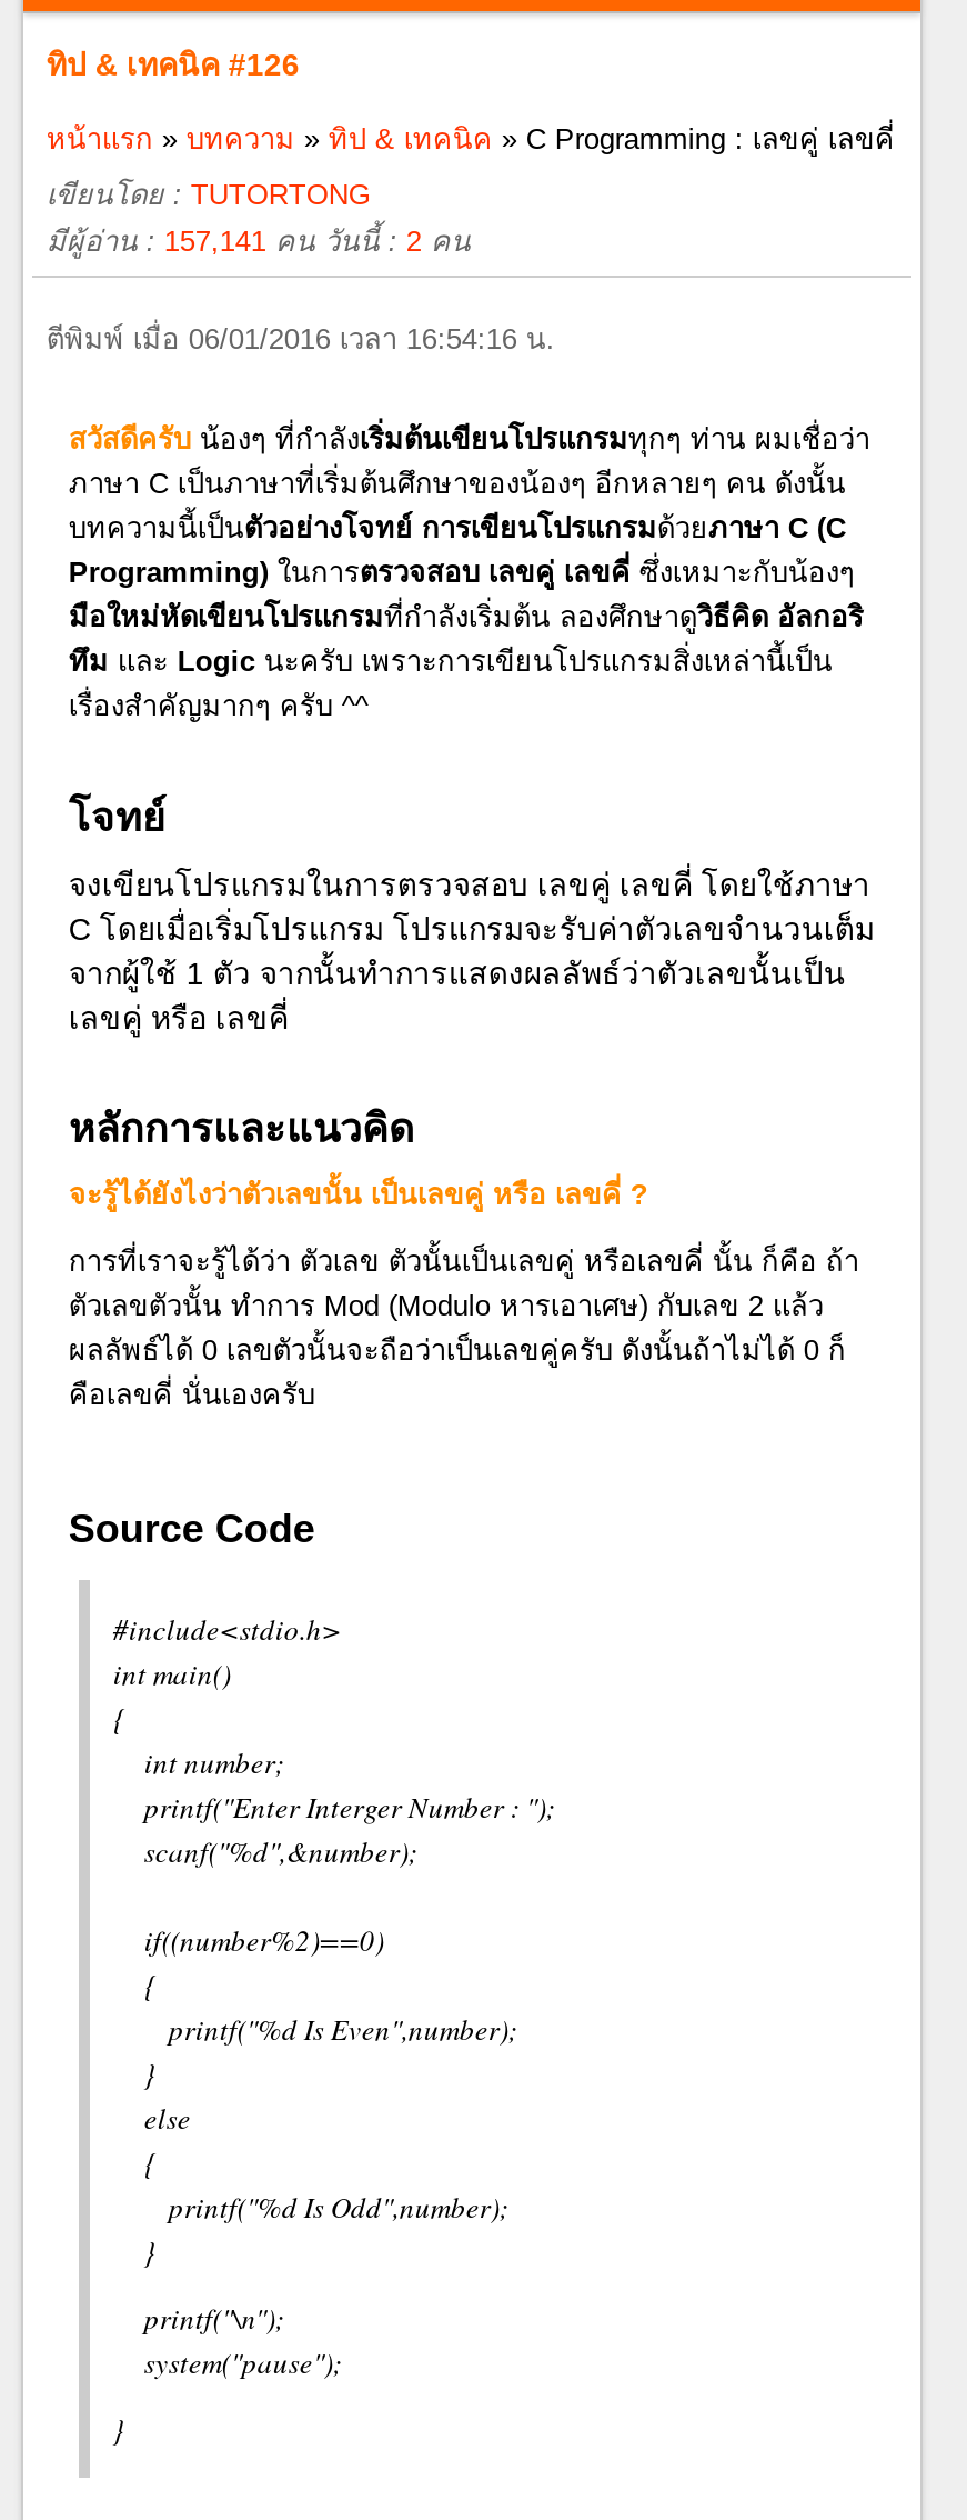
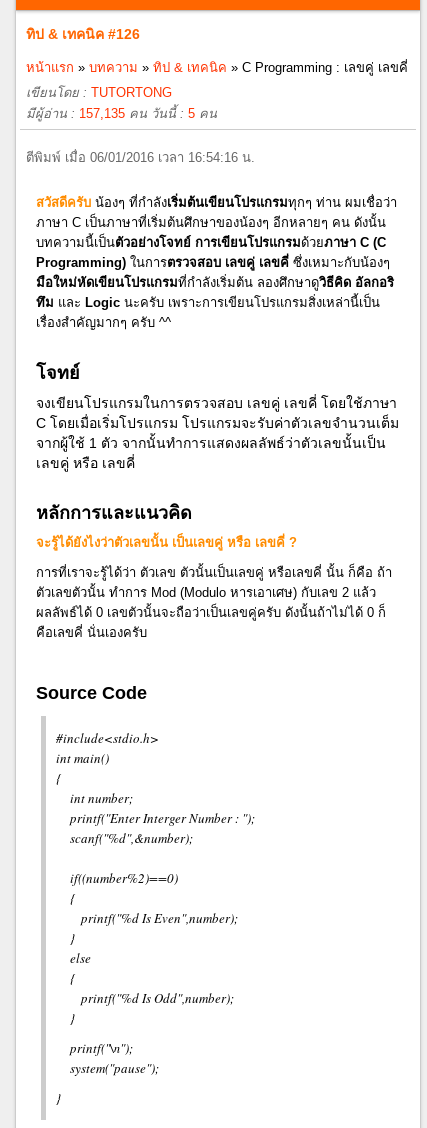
- มีผู้อ่าน : 157,141 คน วันนี้ : 2 คน
+ มีผู้อ่าน : 157,135 คน วันนี้ : 5 คน
